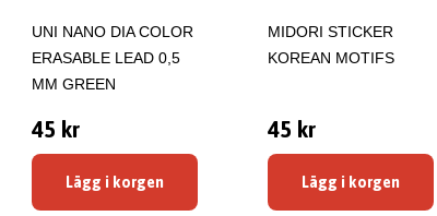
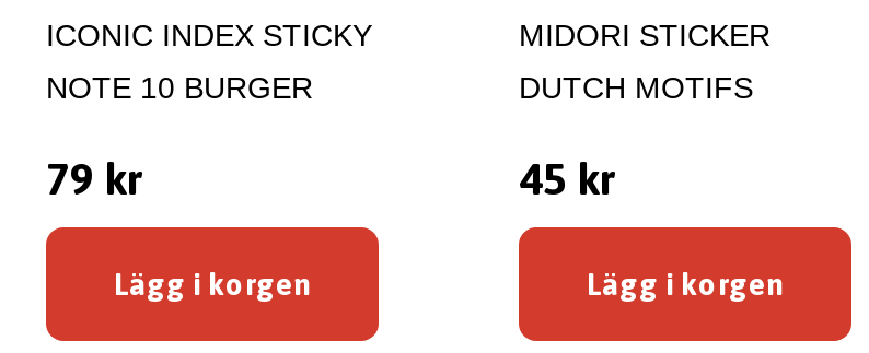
- UNI NANO DIA COLOR
- ERASABLE LEAD 0,5
- MM GREEN
- 45 kr
+ ICONIC INDEX STICKY
+ NOTE 10 BURGER
+ 79 kr

- KOREAN MOTIFS
+ DUTCH MOTIFS
